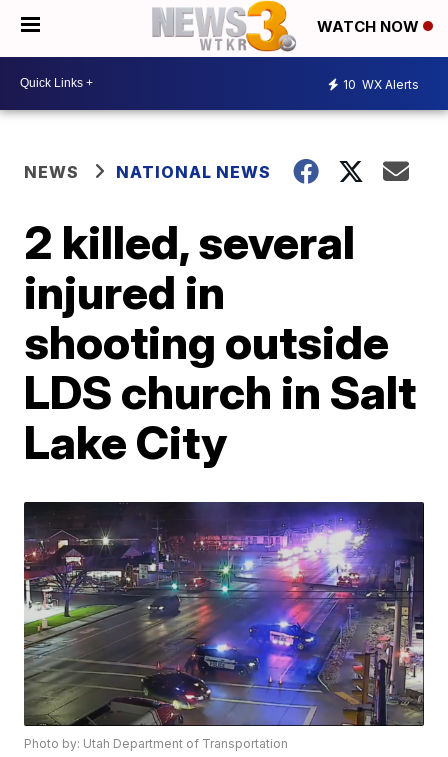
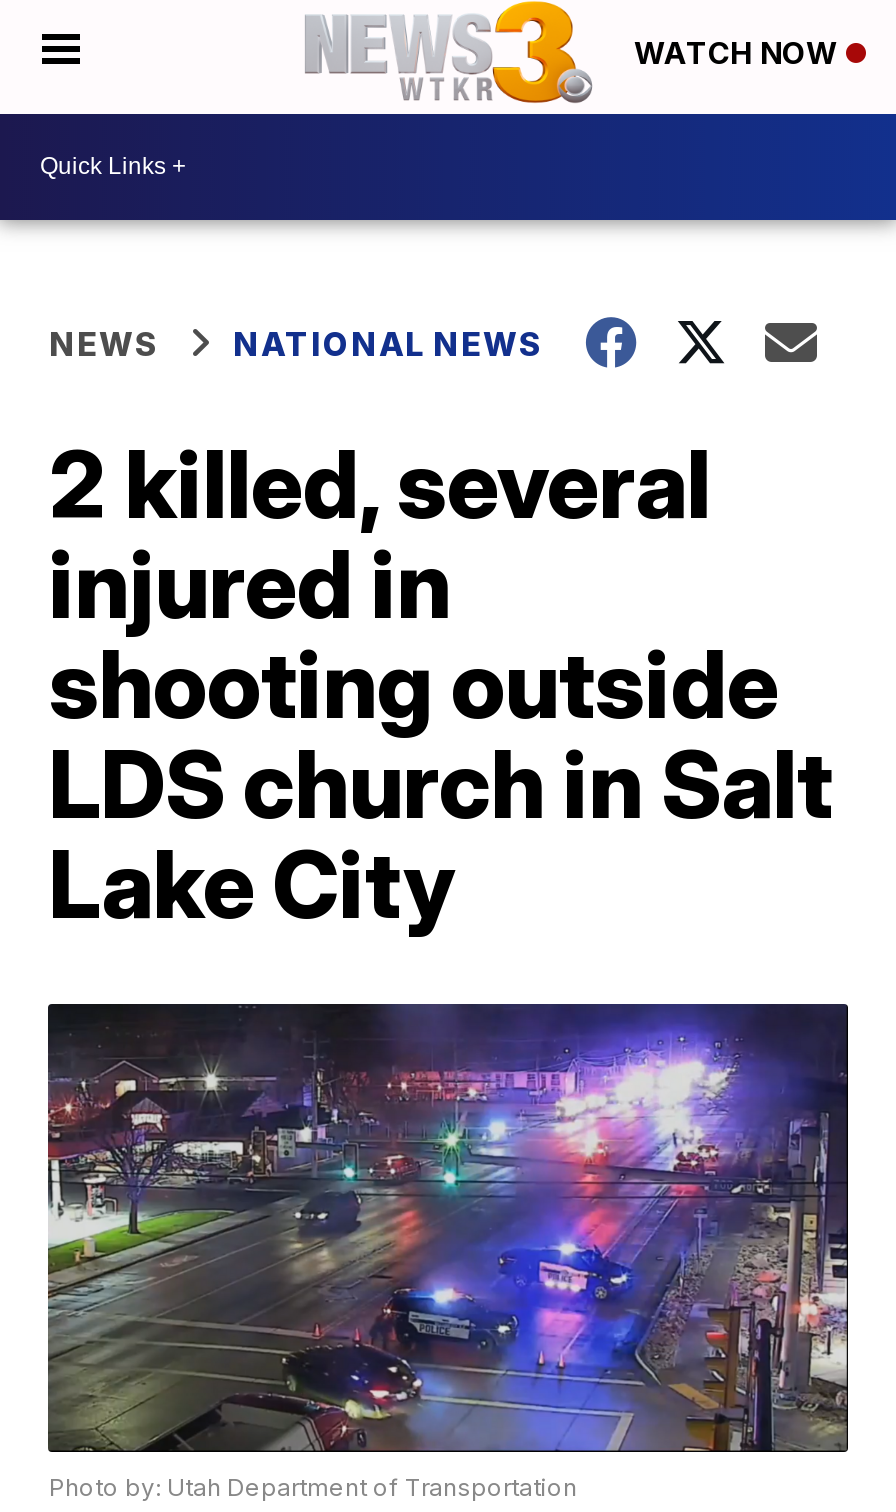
- 10 WX Alerts
